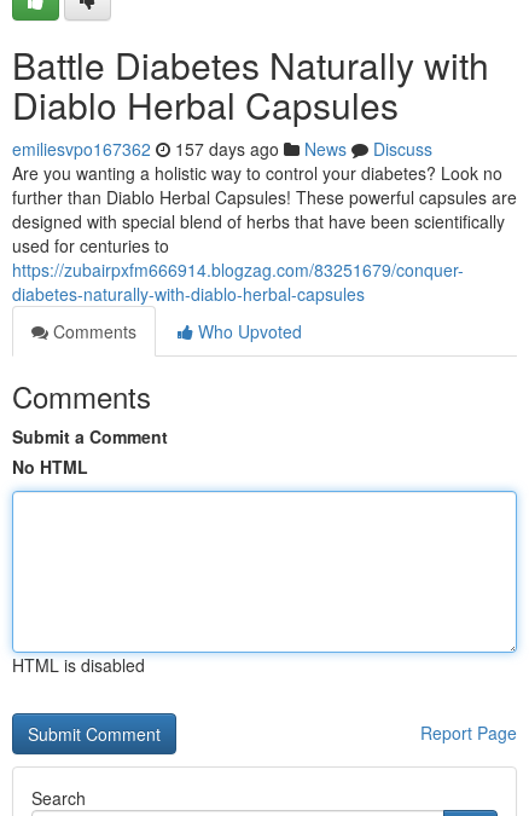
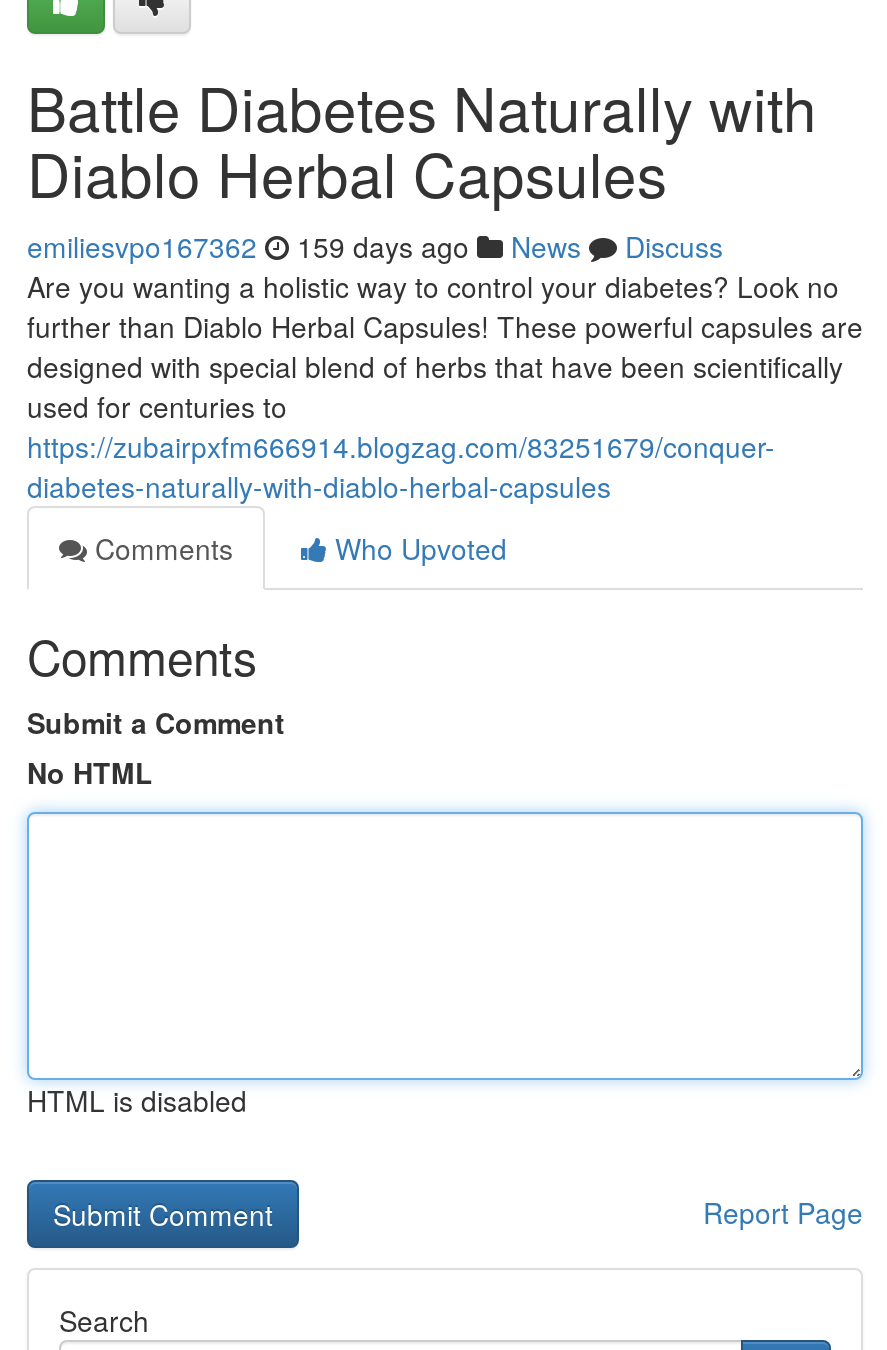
- emiliesvpo167362 157 days ago News Discuss
+ emiliesvpo167362 159 days ago News Discuss
